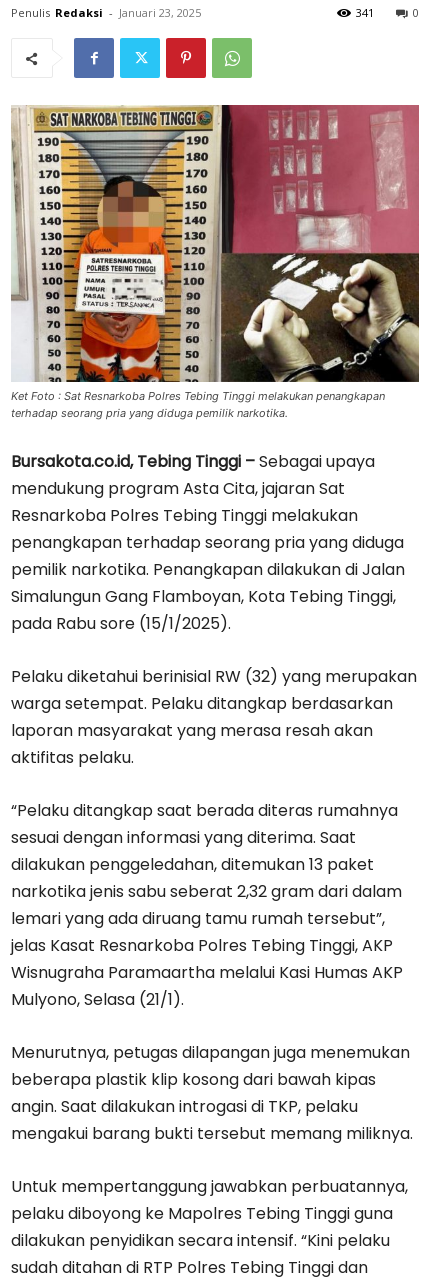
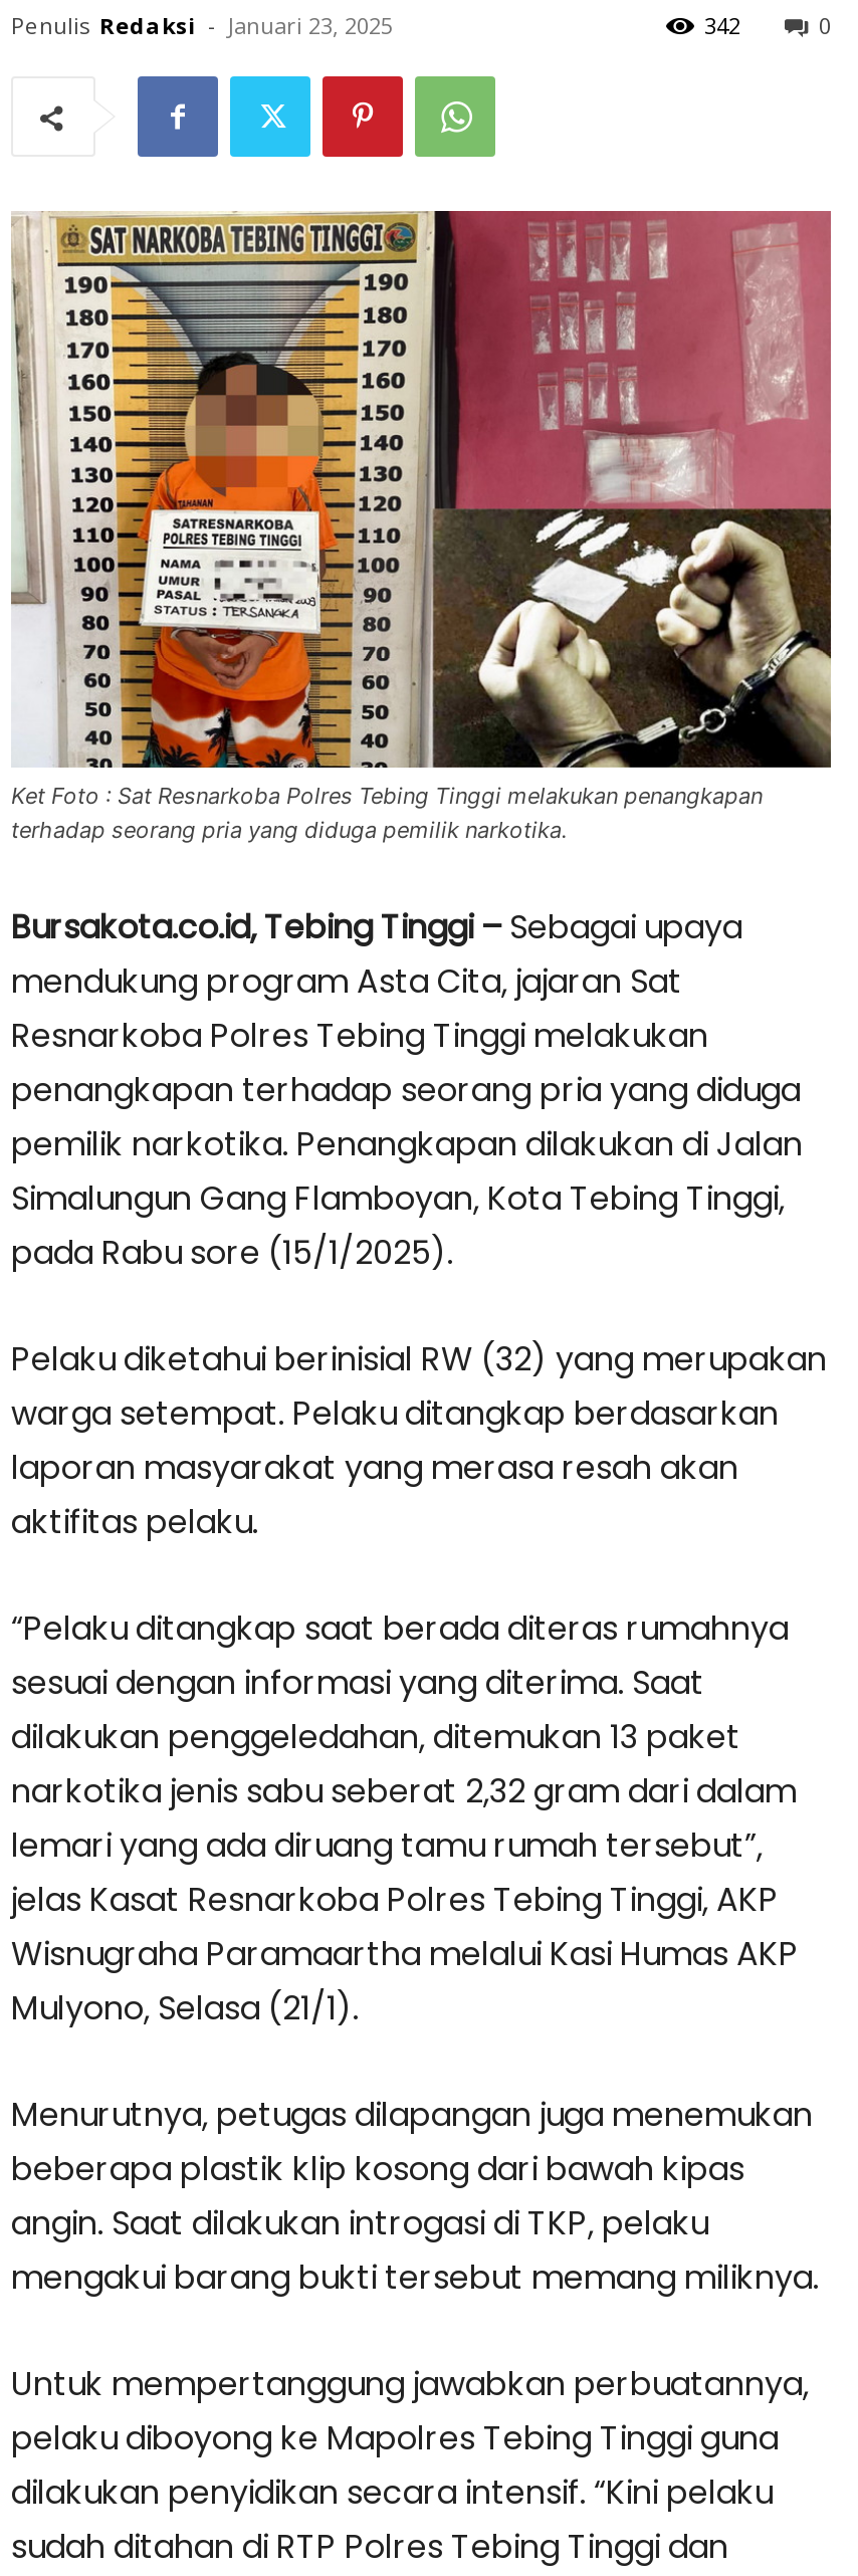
- 341
+ 342
